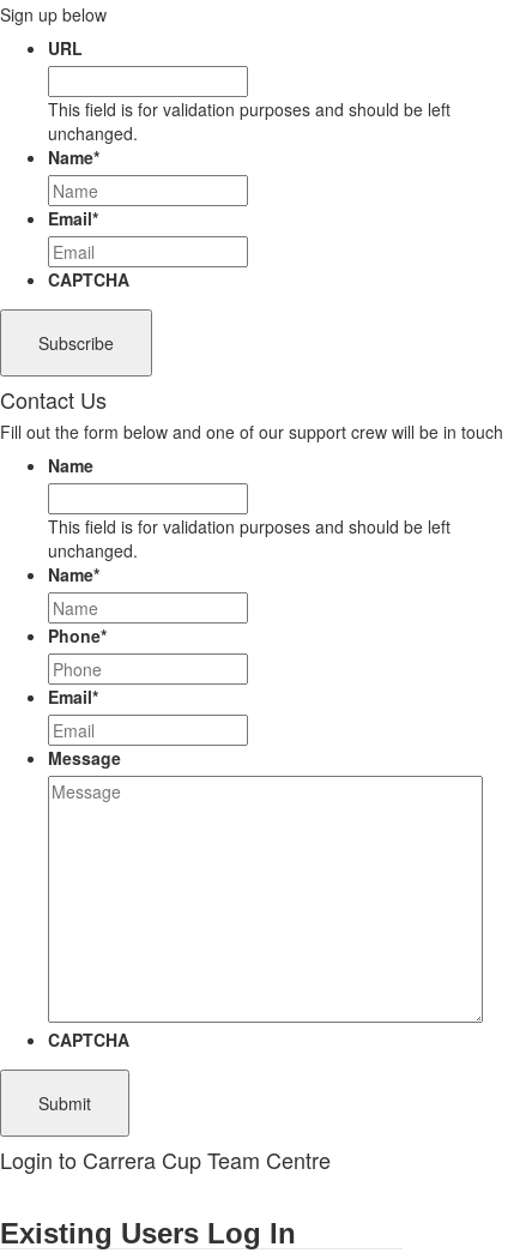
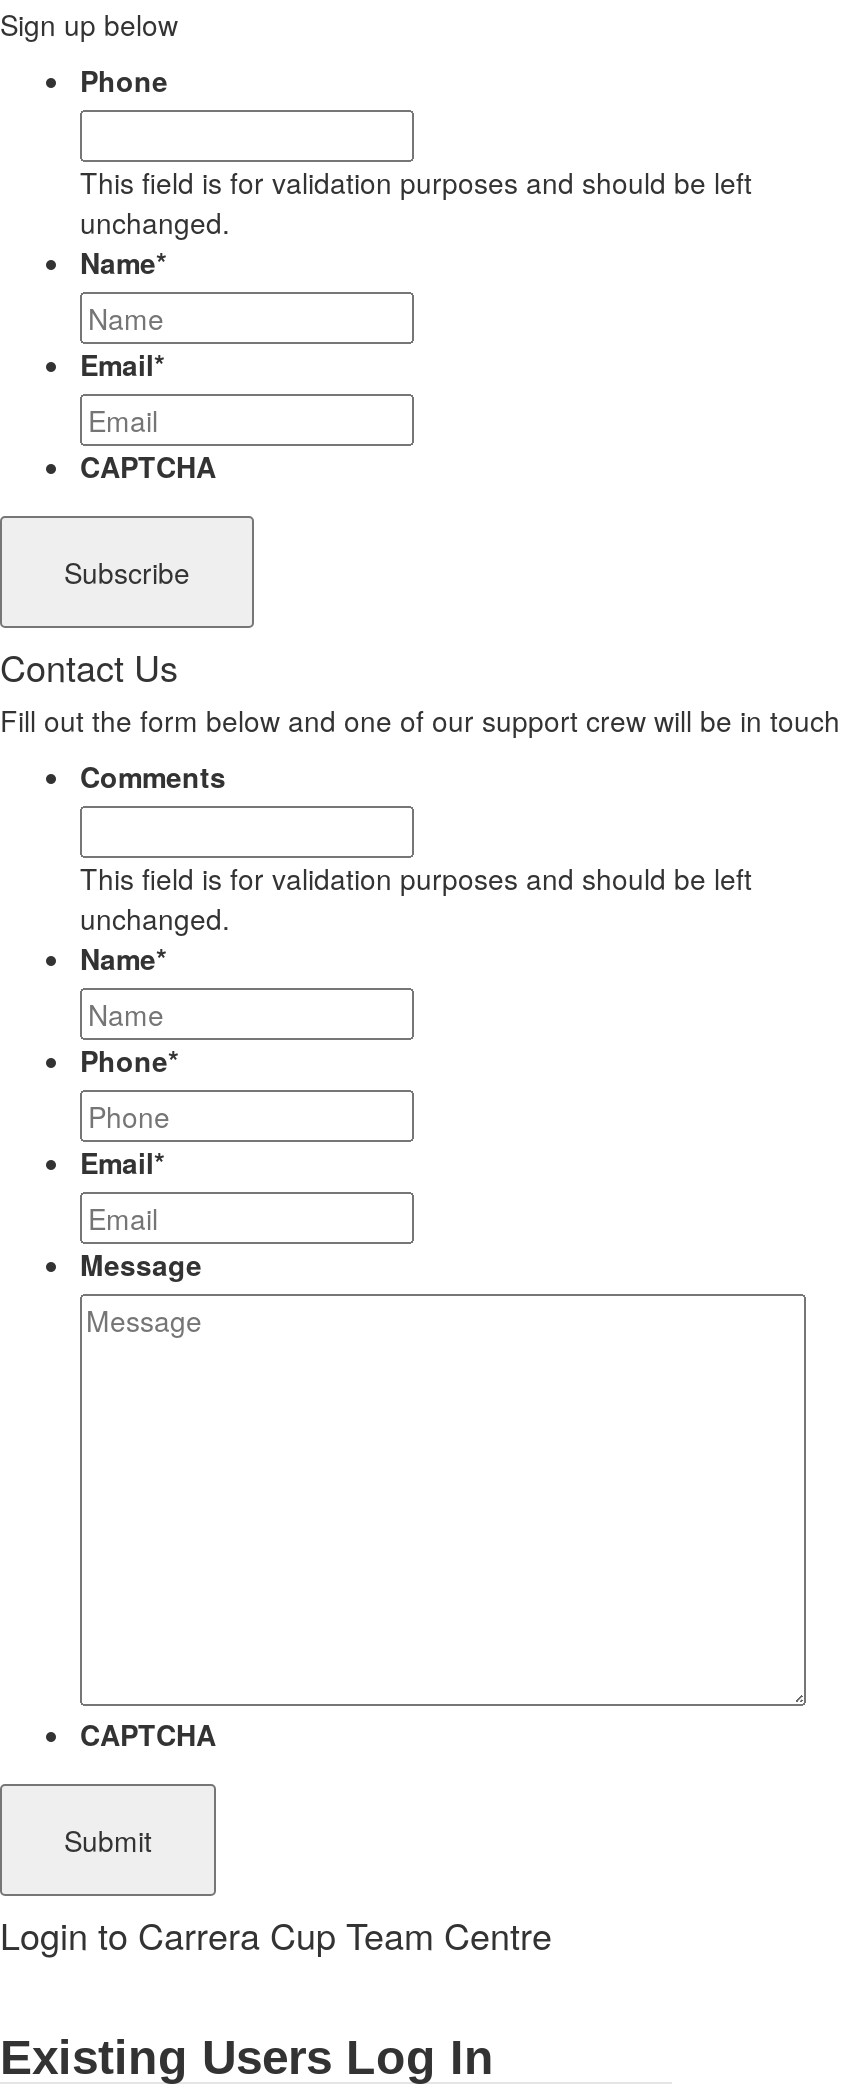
- URL
+ Phone

- Name
+ Comments
